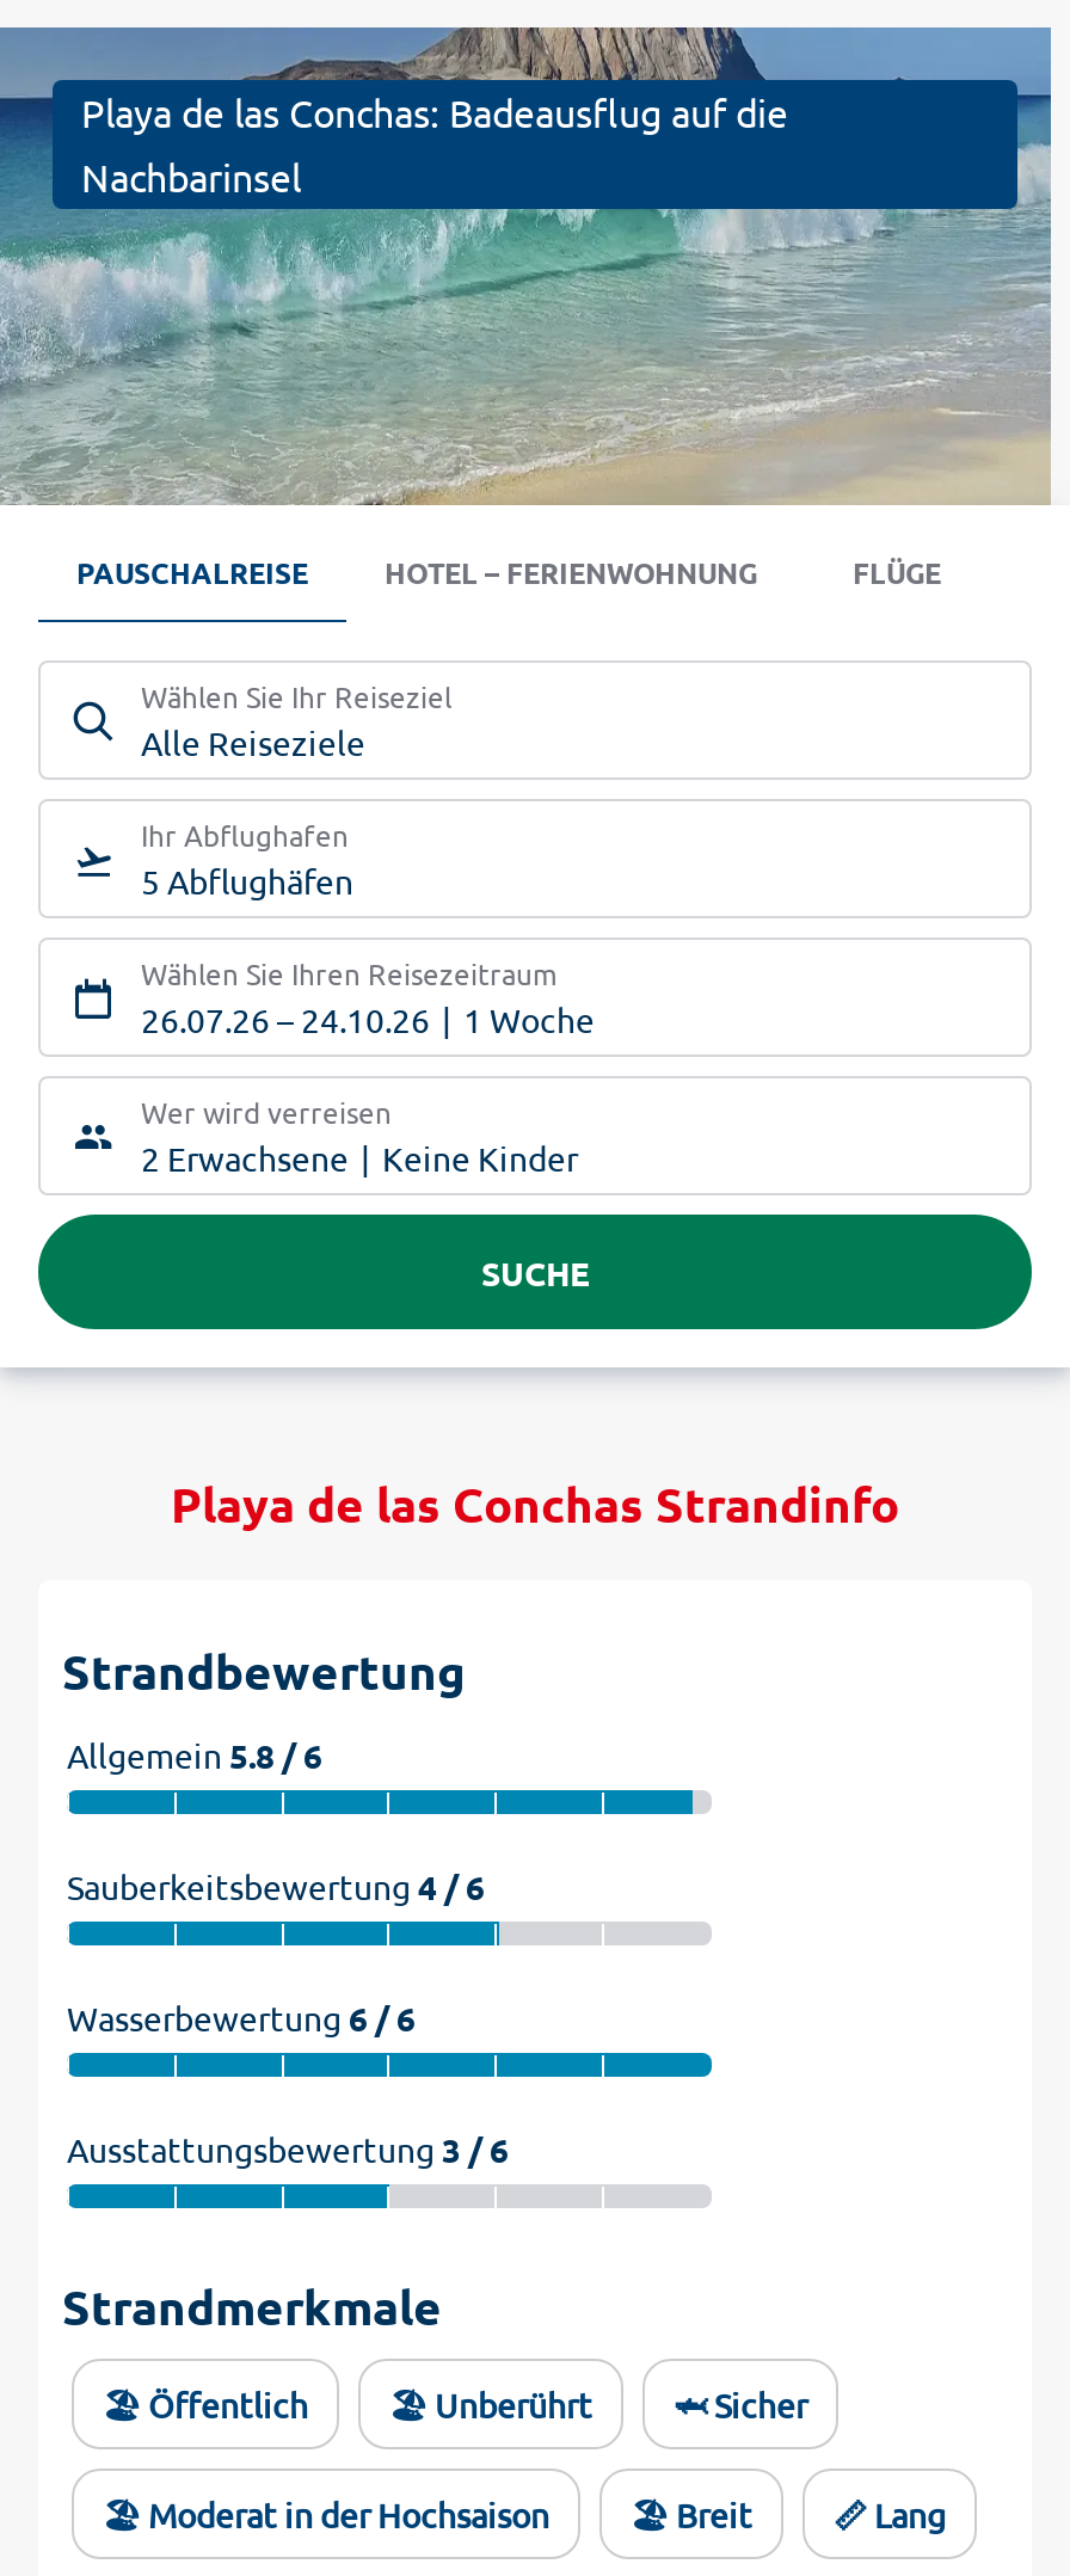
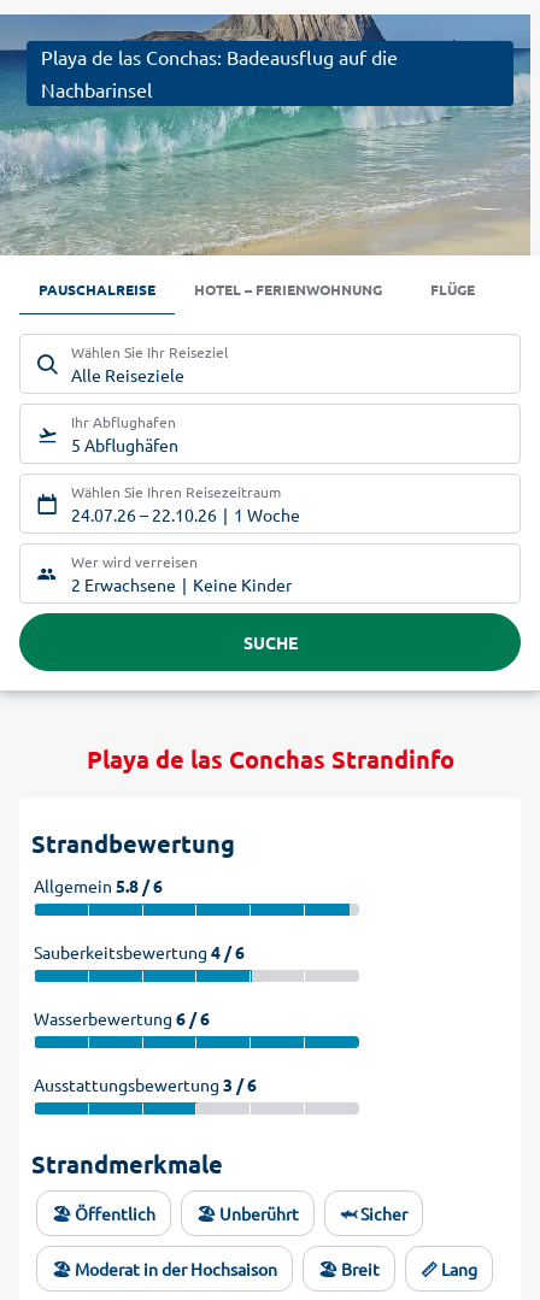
- 26.07.26 – 24.10.26 1 Woche
+ 24.07.26 – 22.10.26 1 Woche
